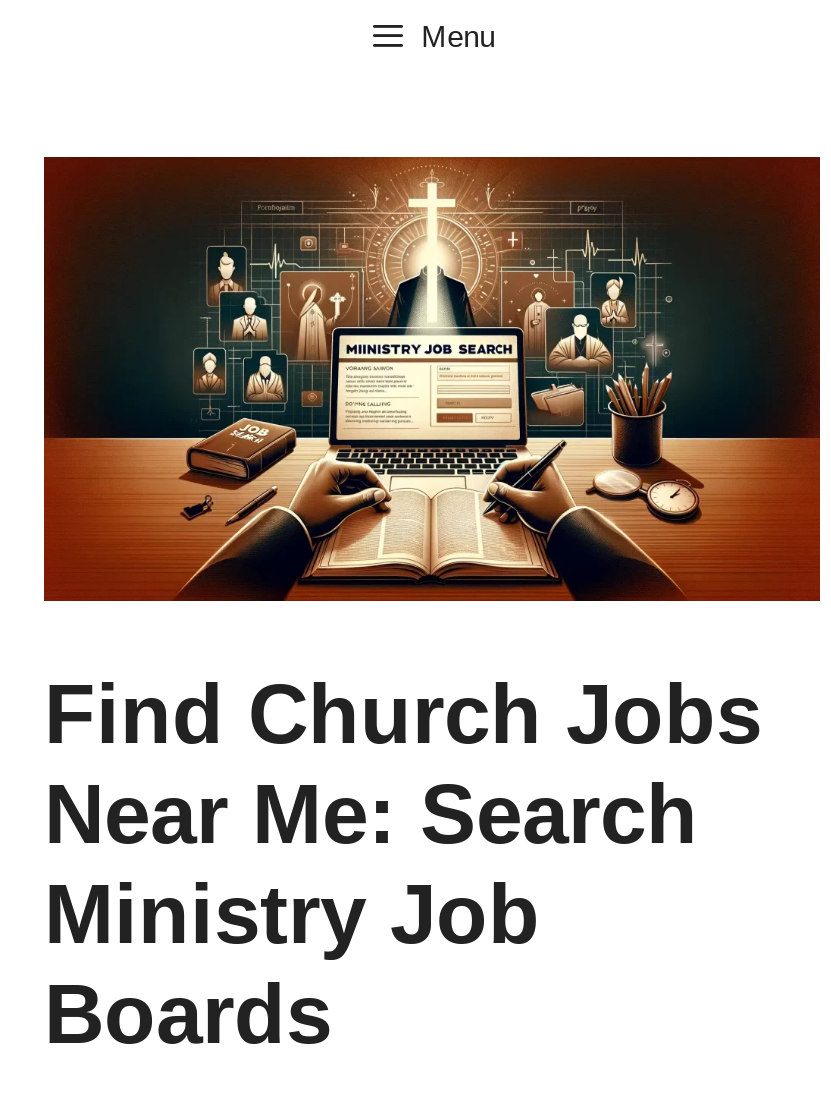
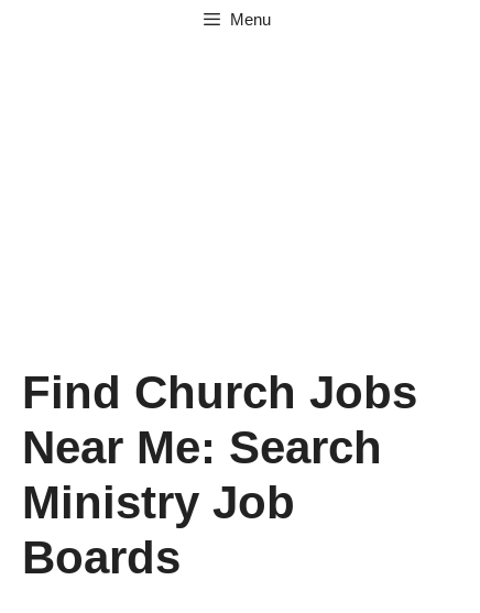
- [image]
